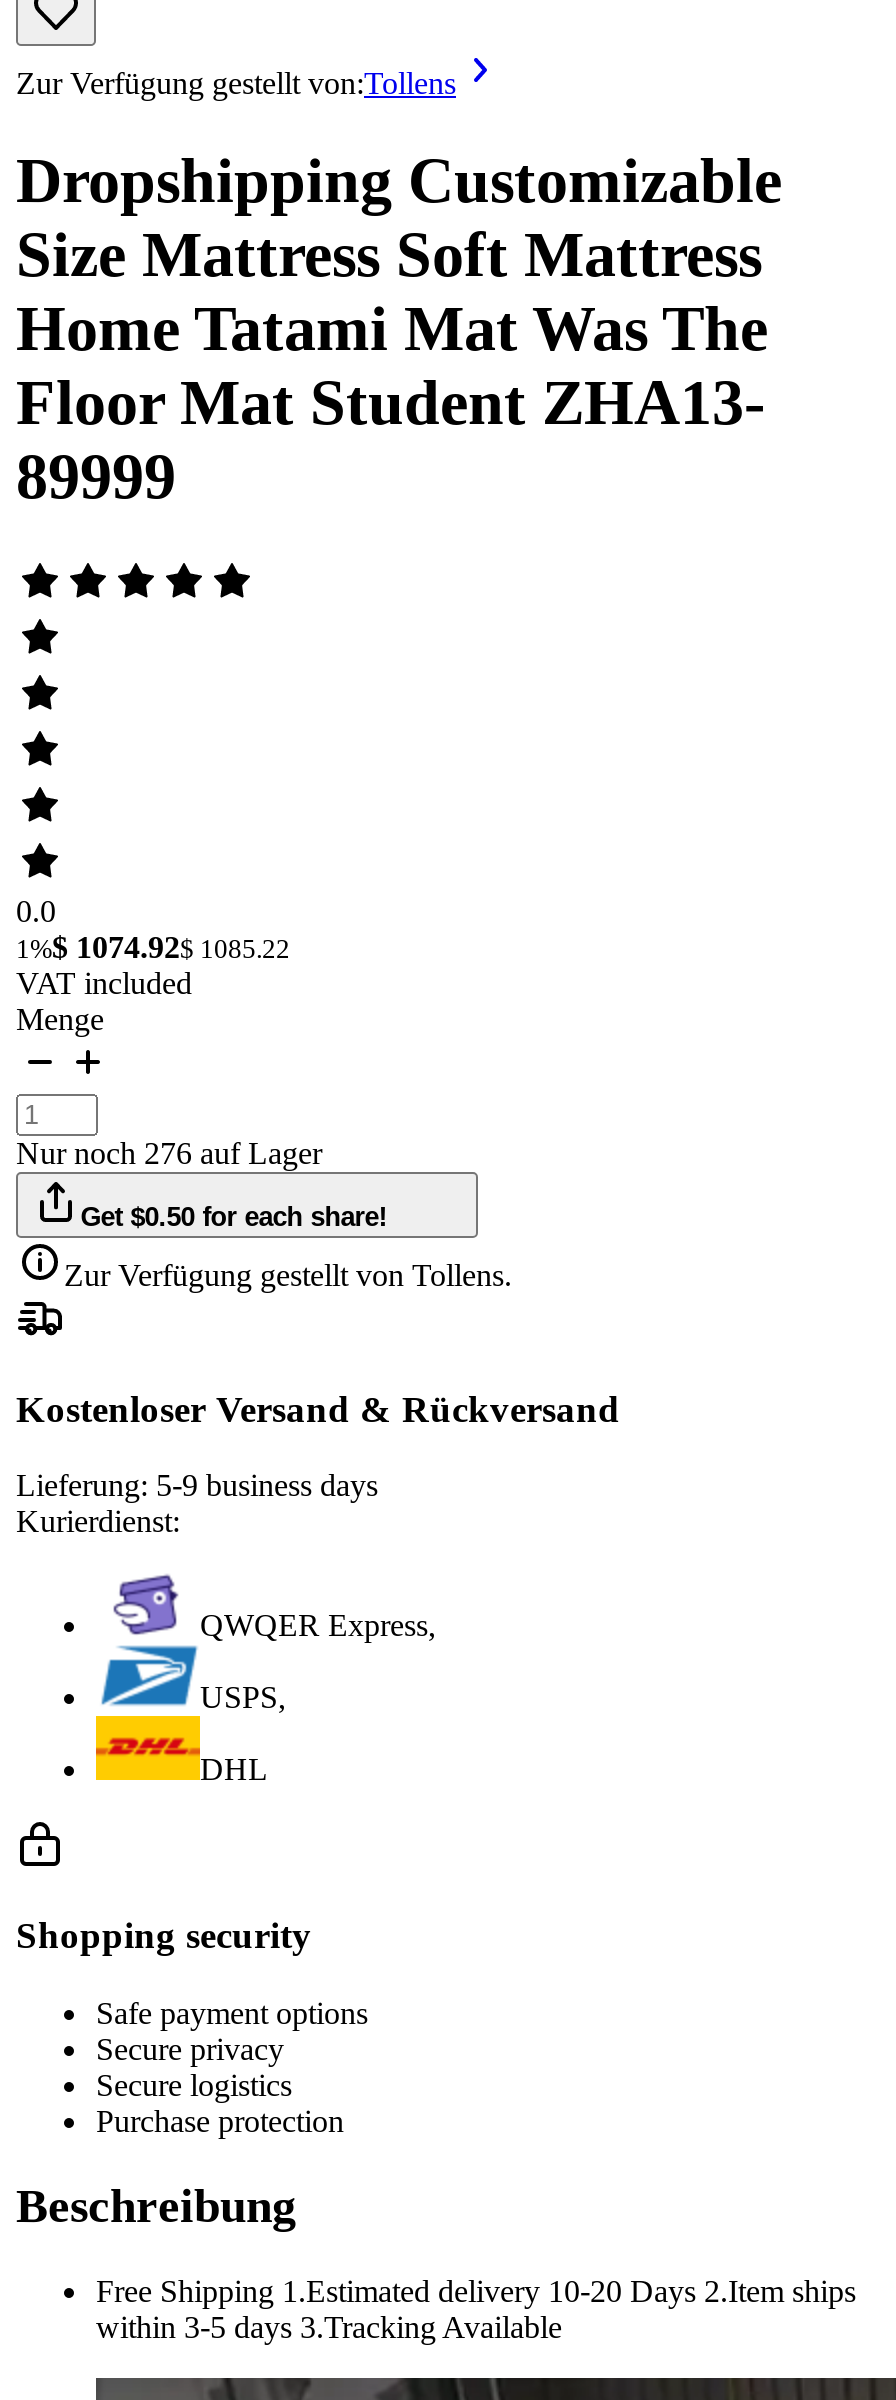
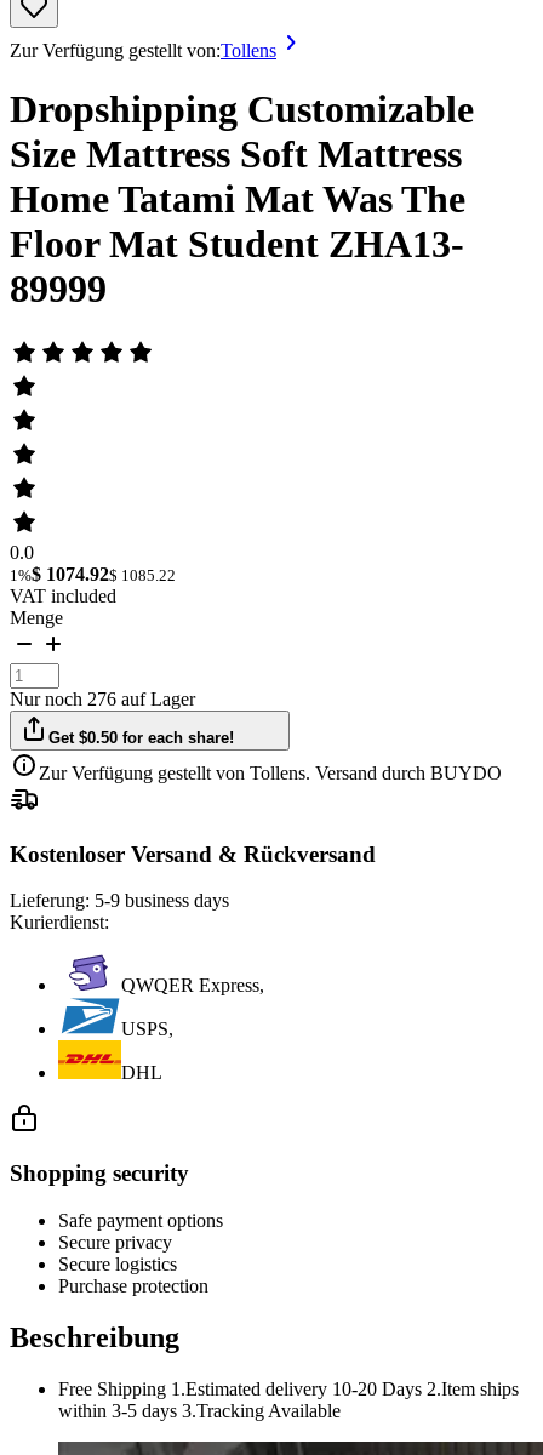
- Zur Verfügung gestellt von Tollens.
+ Zur Verfügung gestellt von Tollens. Versand durch BUYDO
